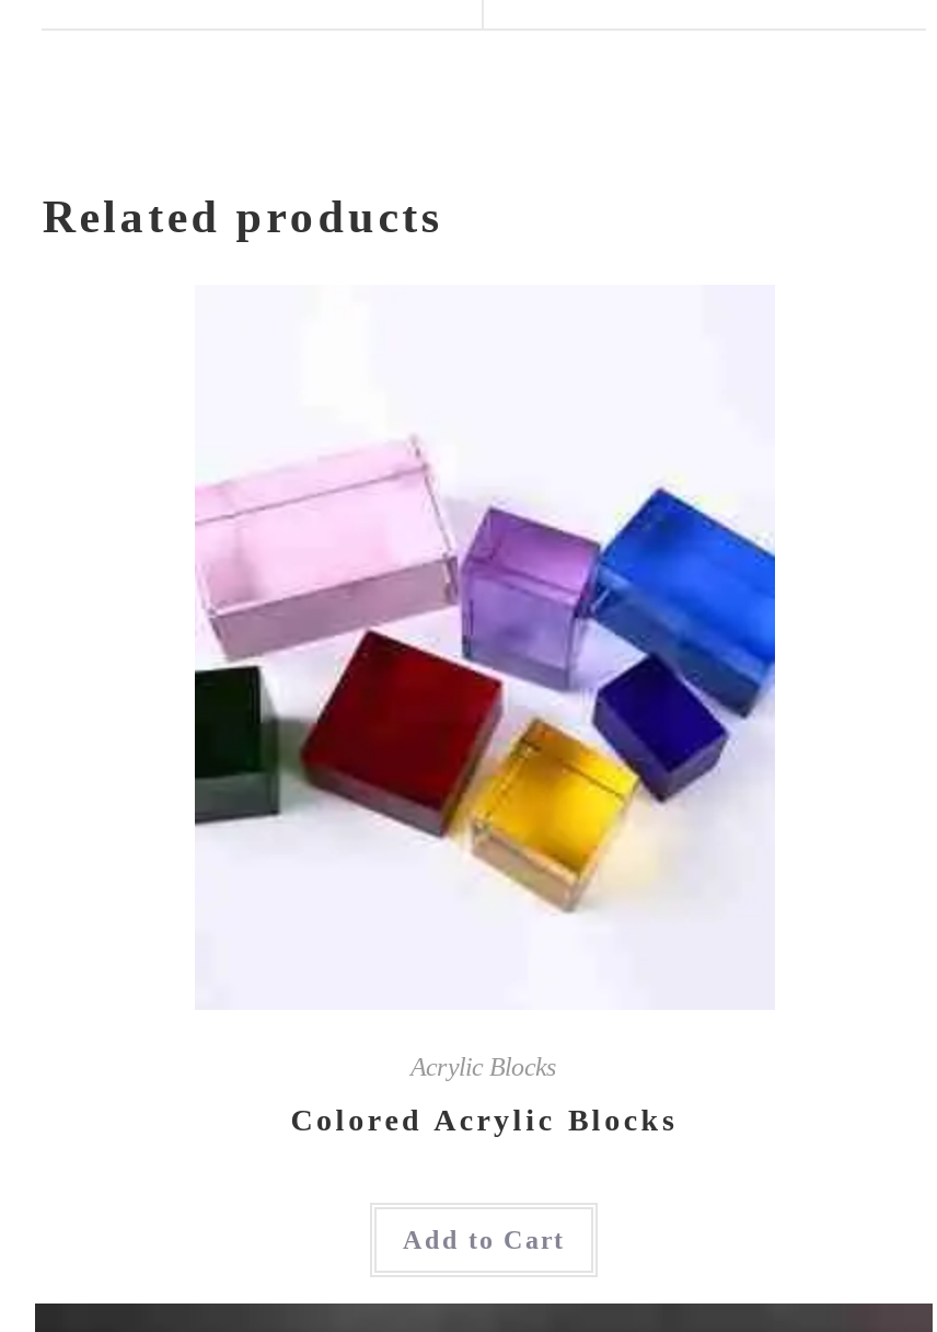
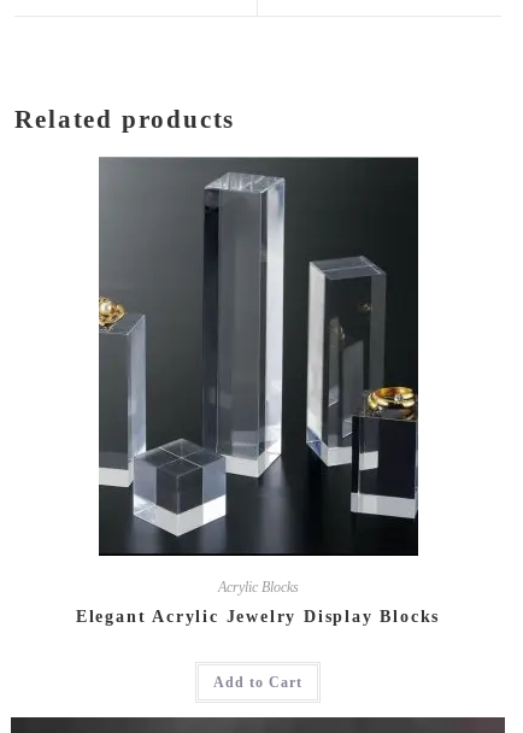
- [image]
+ [image]

- Colored Acrylic Blocks
+ Elegant Acrylic Jewelry Display Blocks
